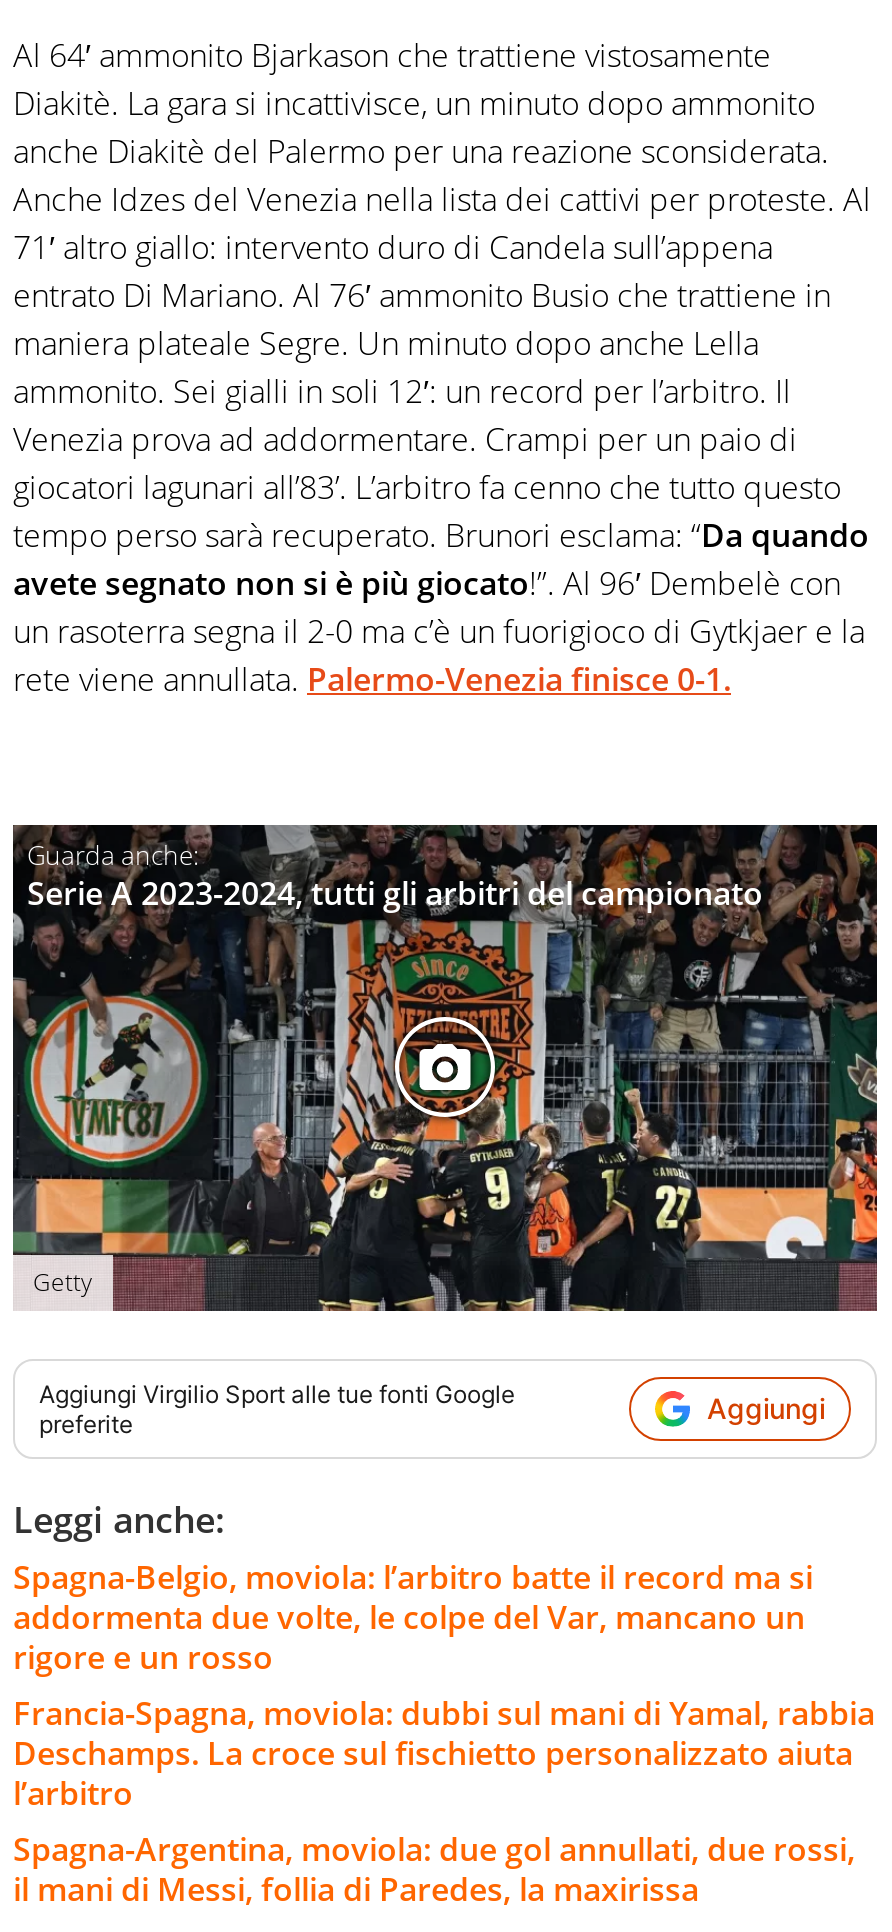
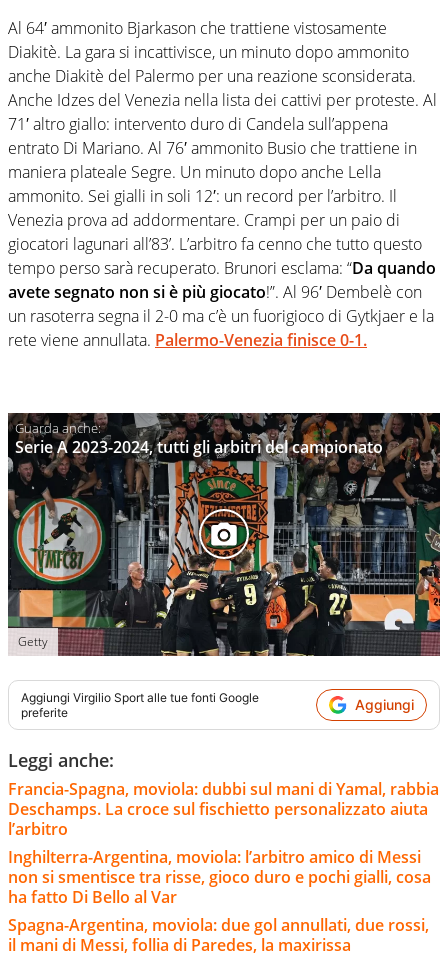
- Spagna-Belgio, moviola: l’arbitro batte il record ma si
- addormenta due volte, le colpe del Var, mancano un
- rigore e un rosso

moved up: Francia-Spagna, moviola: dubbi sul mani di Yamal, rabbia | Deschamps. La croce sul fischietto personalizzato aiuta | l’arbitro

+ Inghilterra-Argentina, moviola: l’arbitro amico di Messi
+ non si smentisce tra risse, gioco duro e pochi gialli, cosa
+ ha fatto Di Bello al Var
